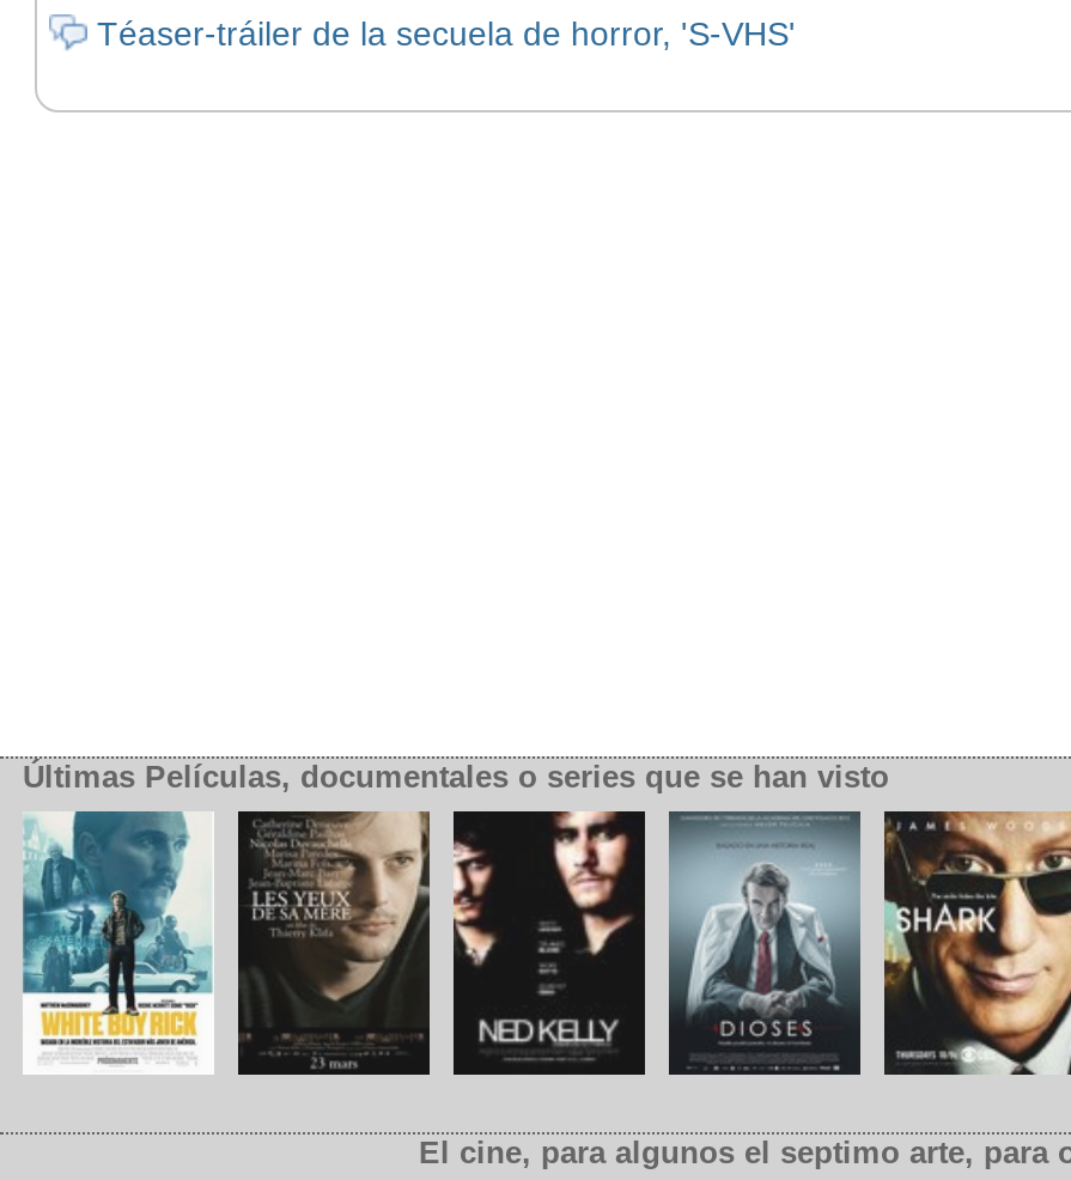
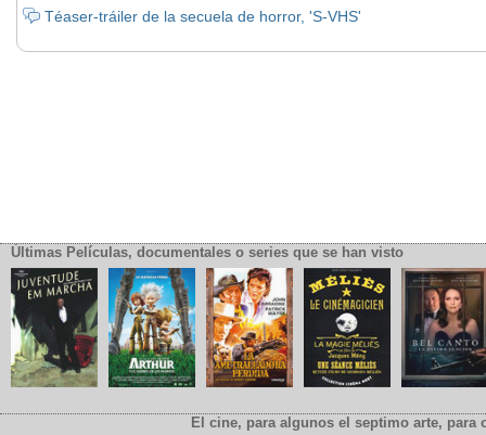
- [image]
+ [image]

- [image]
+ [image]

- [image]
+ [image]

- [image]
+ [image]

- [image]
+ [image]
